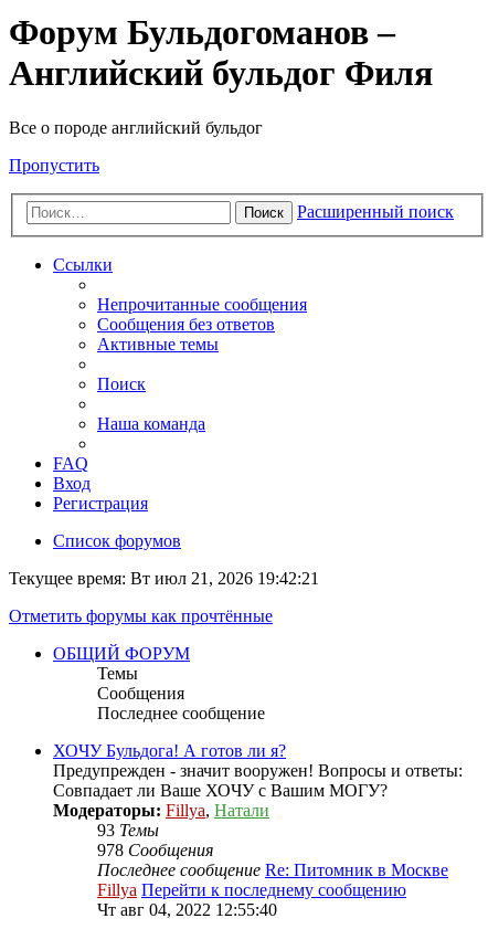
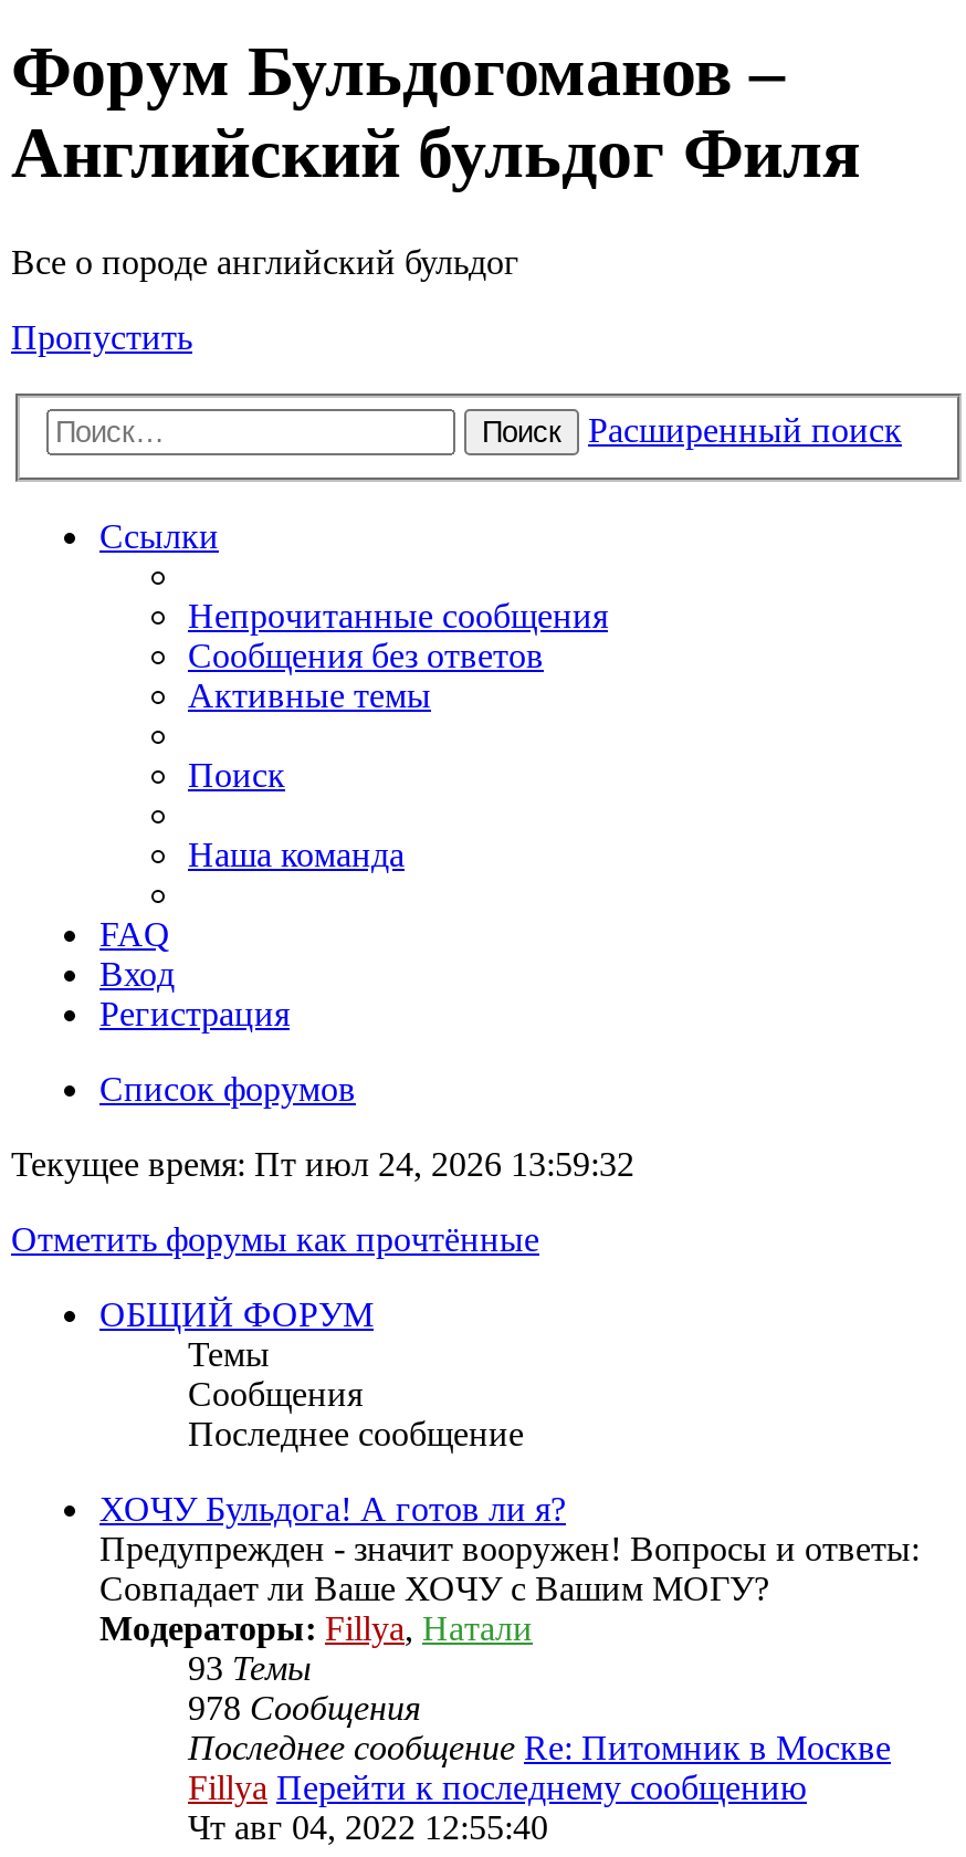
- Текущее время: Вт июл 21, 2026 19:42:21
+ Текущее время: Пт июл 24, 2026 13:59:32
